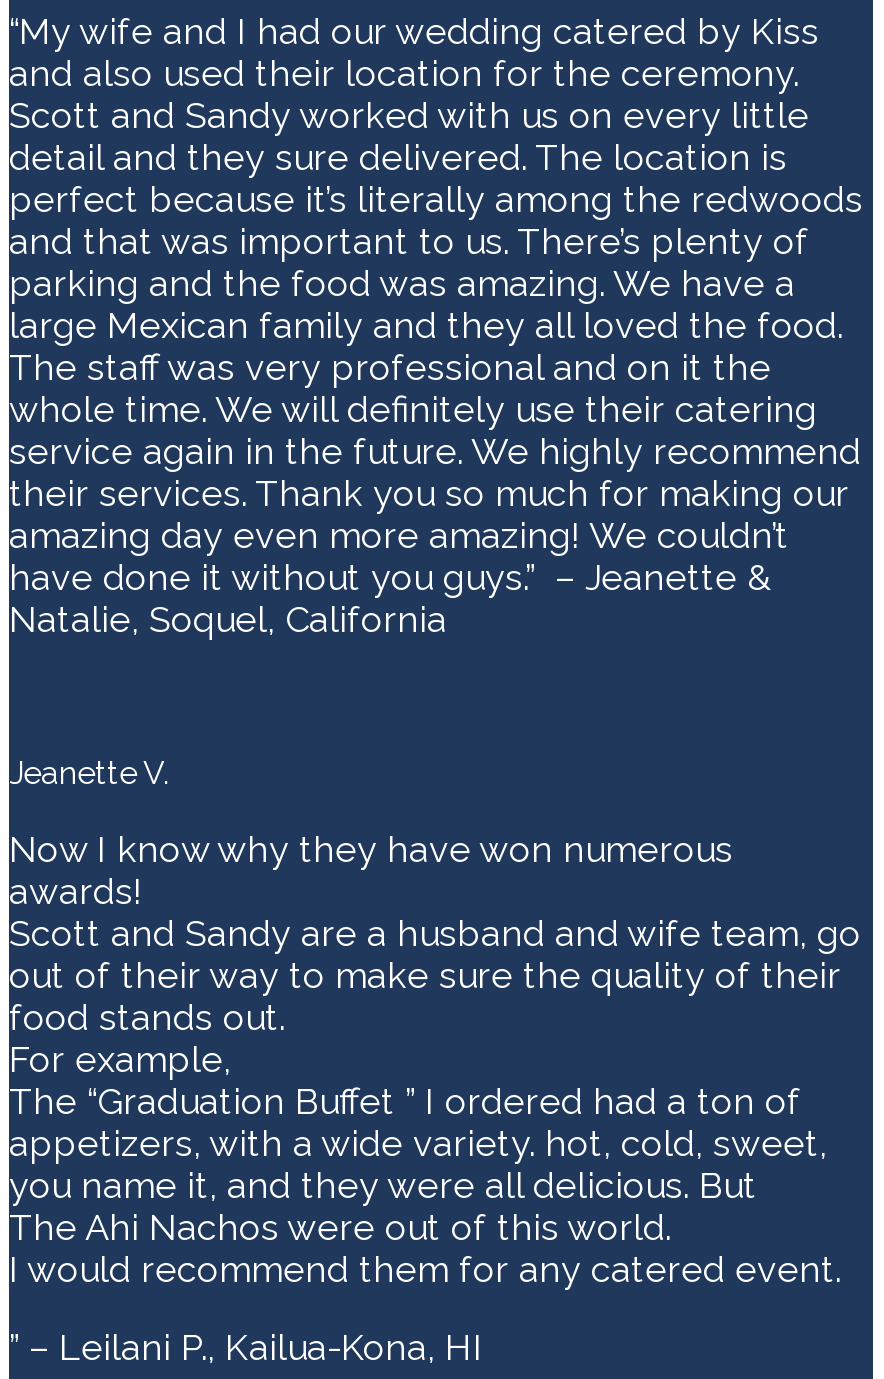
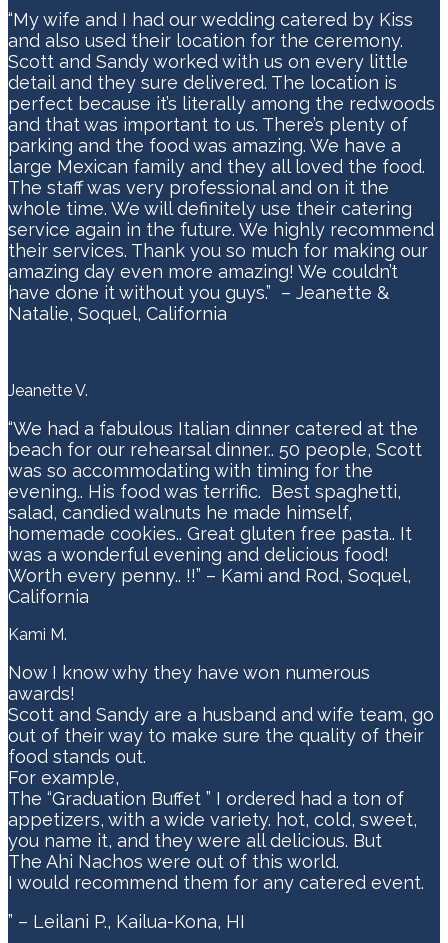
+ “We had a fabulous Italian dinner catered at the
+ beach for our rehearsal dinner.. 50 people, Scott
+ was so accommodating with timing for the
+ evening.. His food was terrific. Best spaghetti,
+ salad, candied walnuts he made himself,
+ homemade cookies.. Great gluten free pasta.. It
+ was a wonderful evening and delicious food!
+ Worth every penny.. !!” – Kami and Rod, Soquel,
+ California
+ Kami M.
